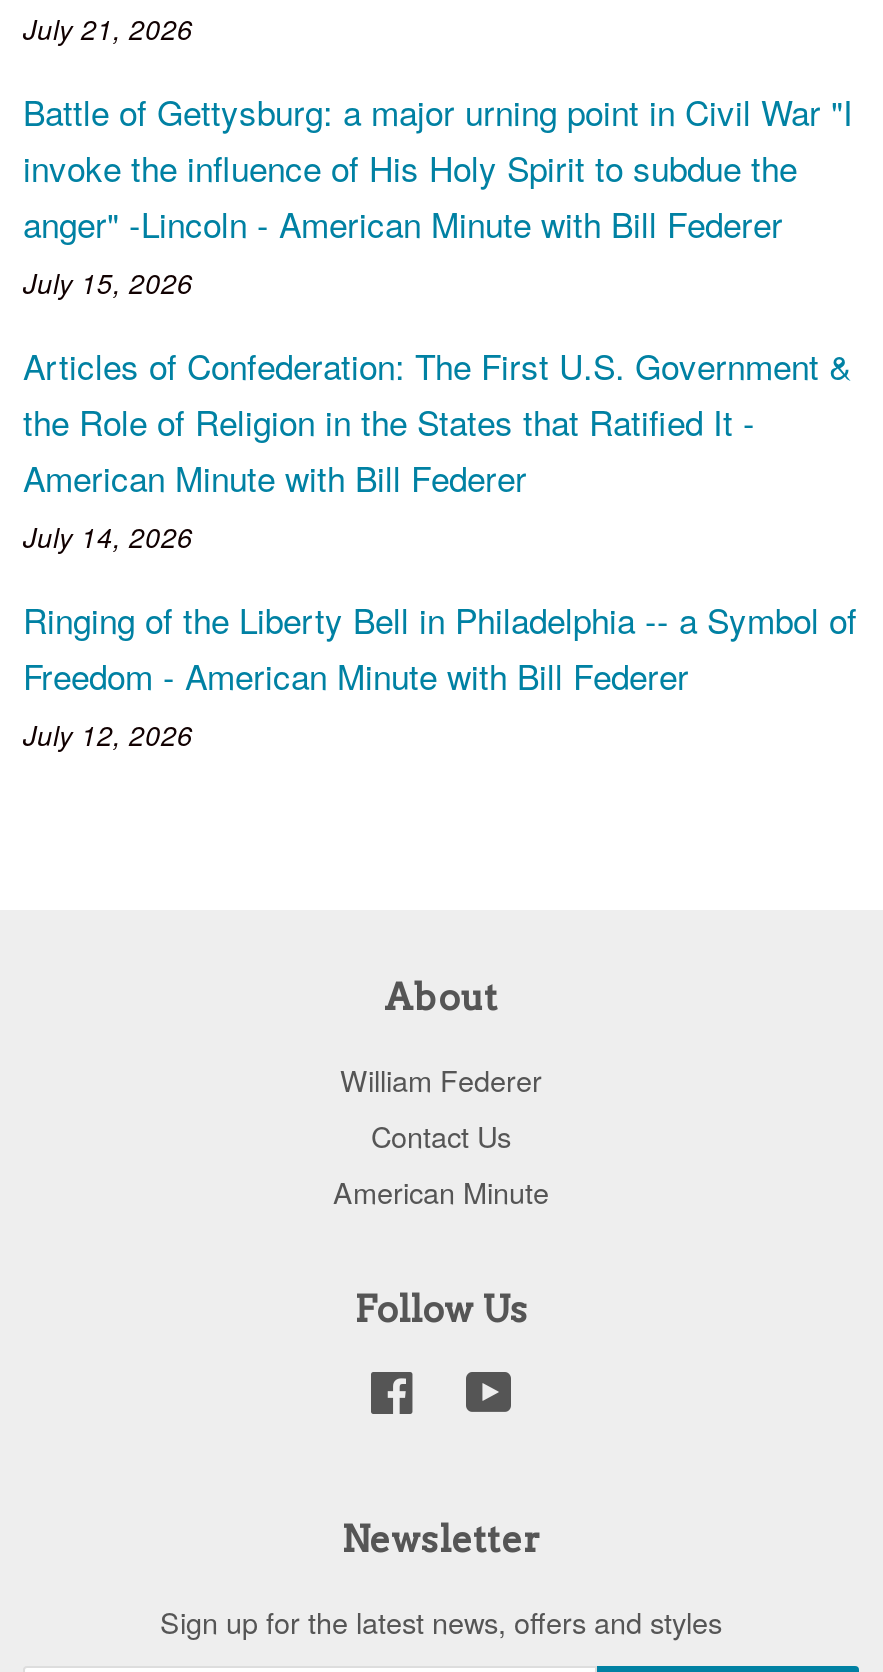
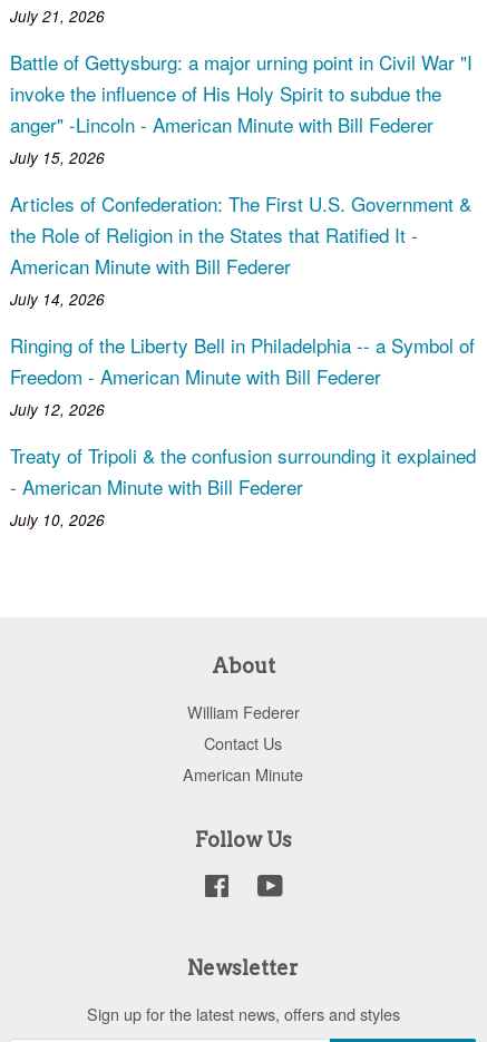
+ Treaty of Tripoli & the confusion surrounding it explained
+ - American Minute with Bill Federer
+ July 10, 2026
